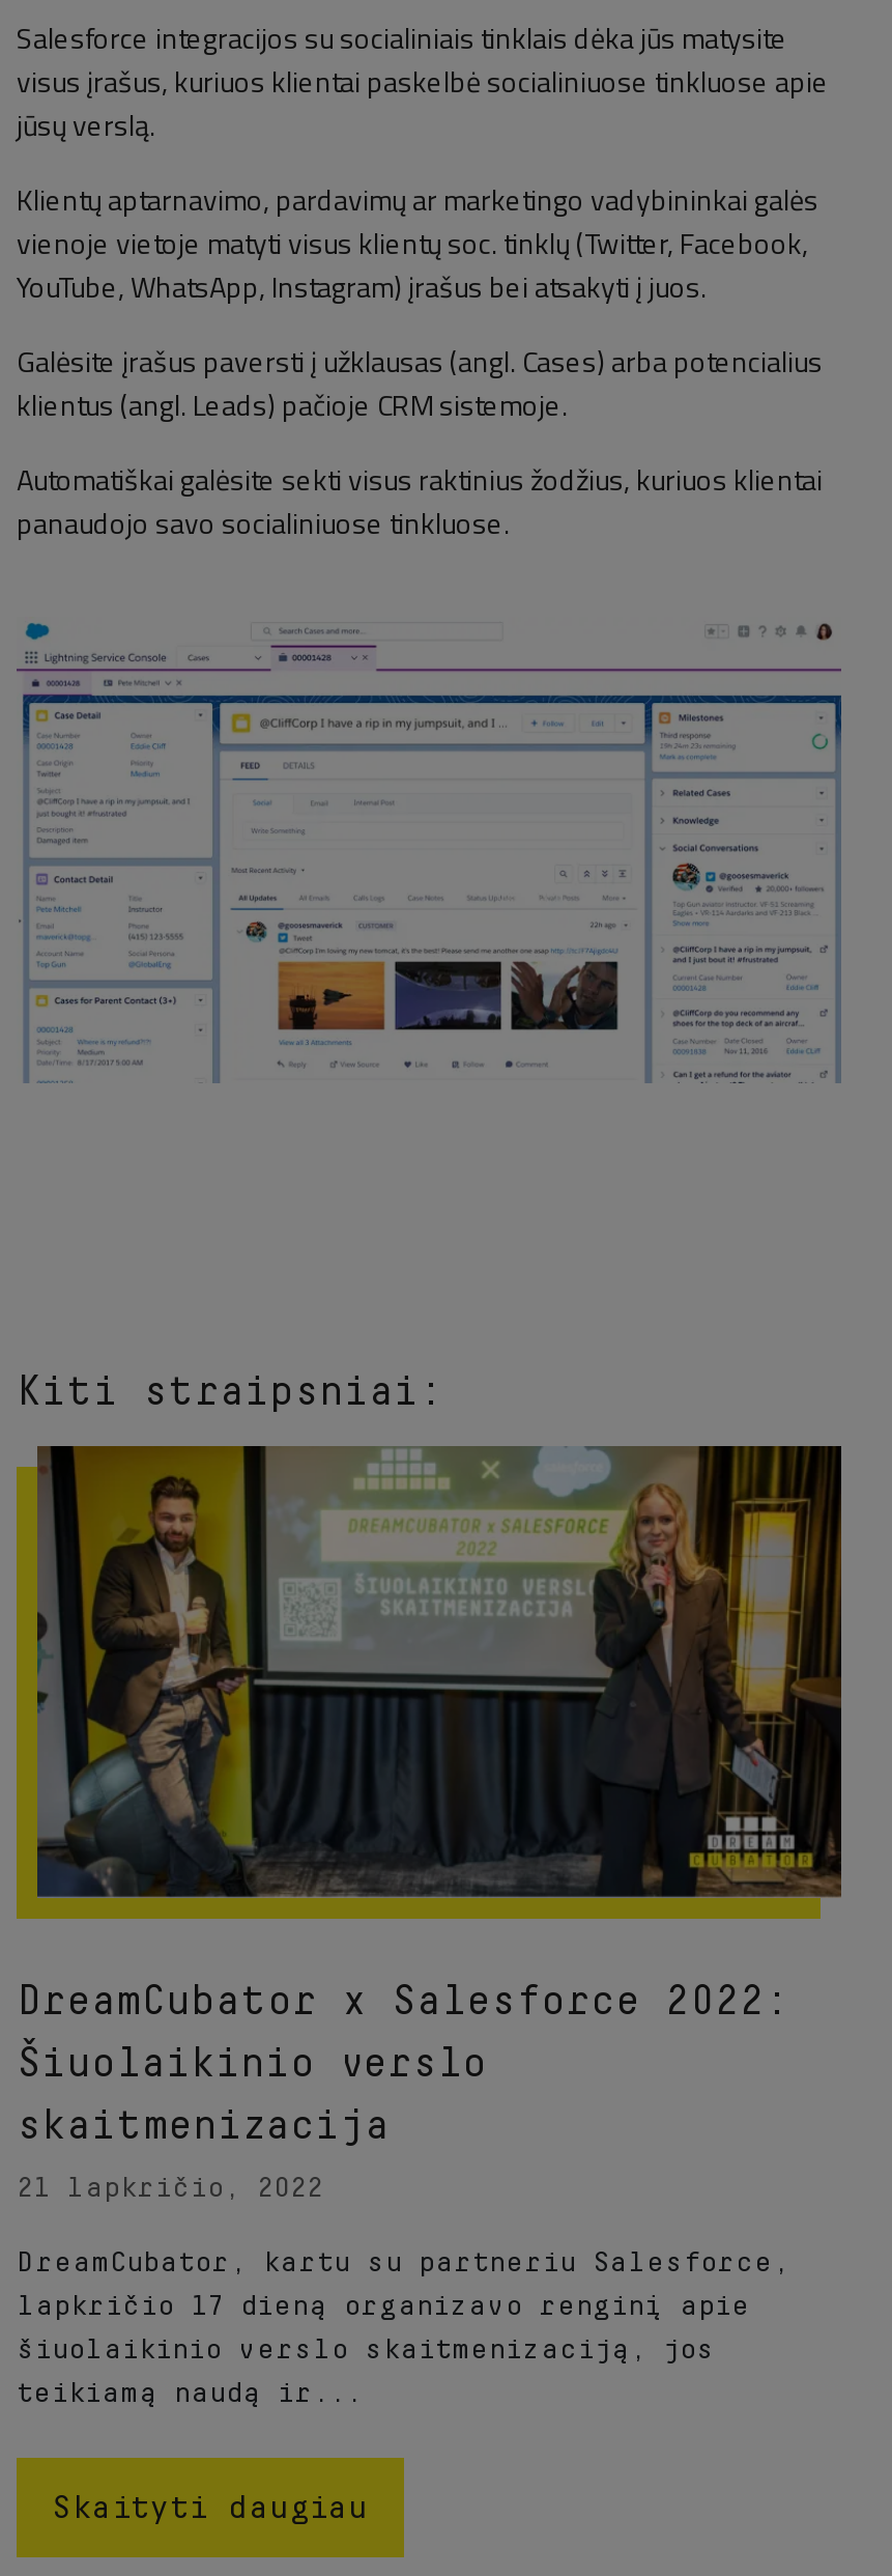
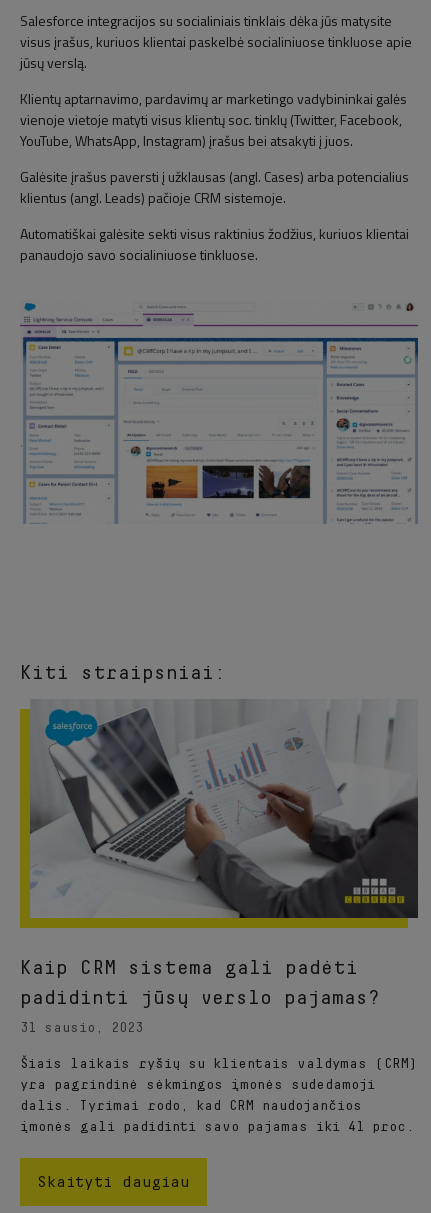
- [image]
- DreamCubator x Salesforce 2022:
- Šiuolaikinio verslo
- skaitmenizacija
- 21 lapkričio, 2022
- DreamCubator, kartu su partneriu Salesforce,
- lapkričio 17 dieną organizavo renginį apie
- šiuolaikinio verslo skaitmenizaciją, jos
- teikiamą naudą ir...
+ [image]
+ Kaip CRM sistema gali padėti
+ padidinti jūsų verslo pajamas?
+ 31 sausio, 2023
+ Šiais laikais ryšių su klientais valdymas (CRM)
+ yra pagrindinė sėkmingos įmonės sudedamoji
+ dalis. Tyrimai rodo, kad CRM naudojančios
+ įmonės gali padidinti savo pajamas iki 41 proc.
